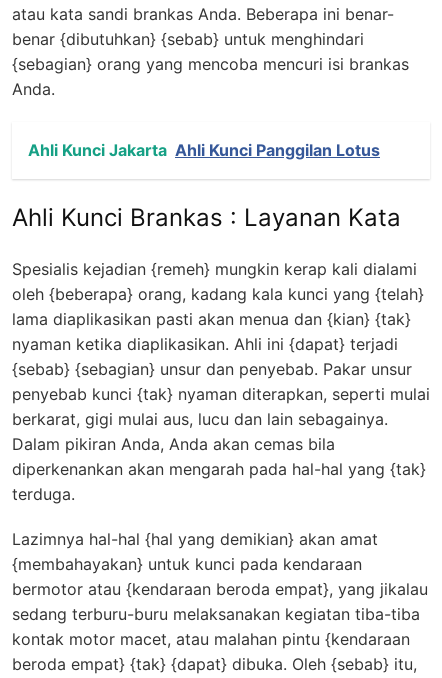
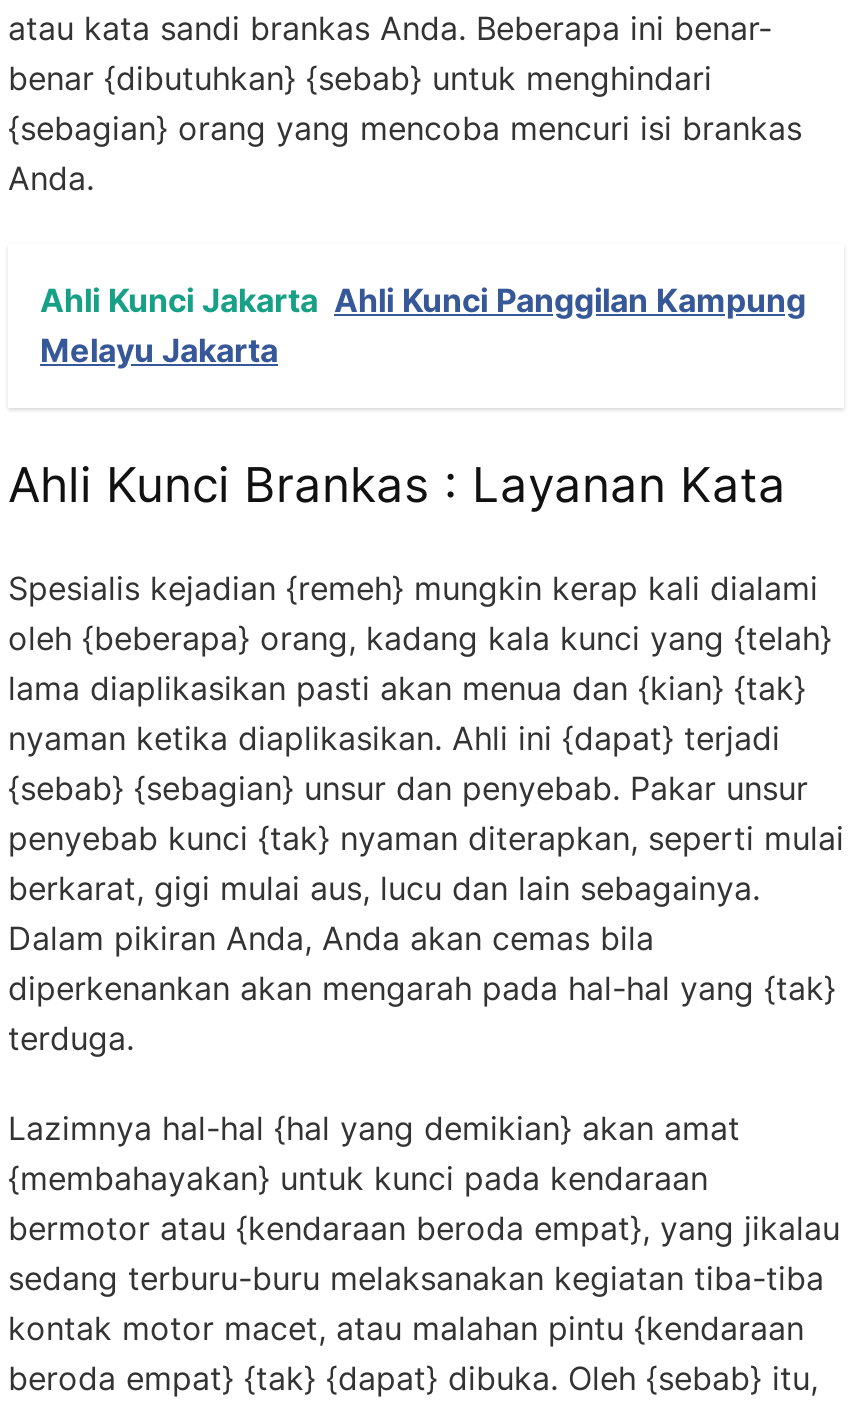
- Ahli Kunci Jakarta Ahli Kunci Panggilan Lotus
+ Ahli Kunci Jakarta Ahli Kunci Panggilan Kampung
+ Melayu Jakarta
